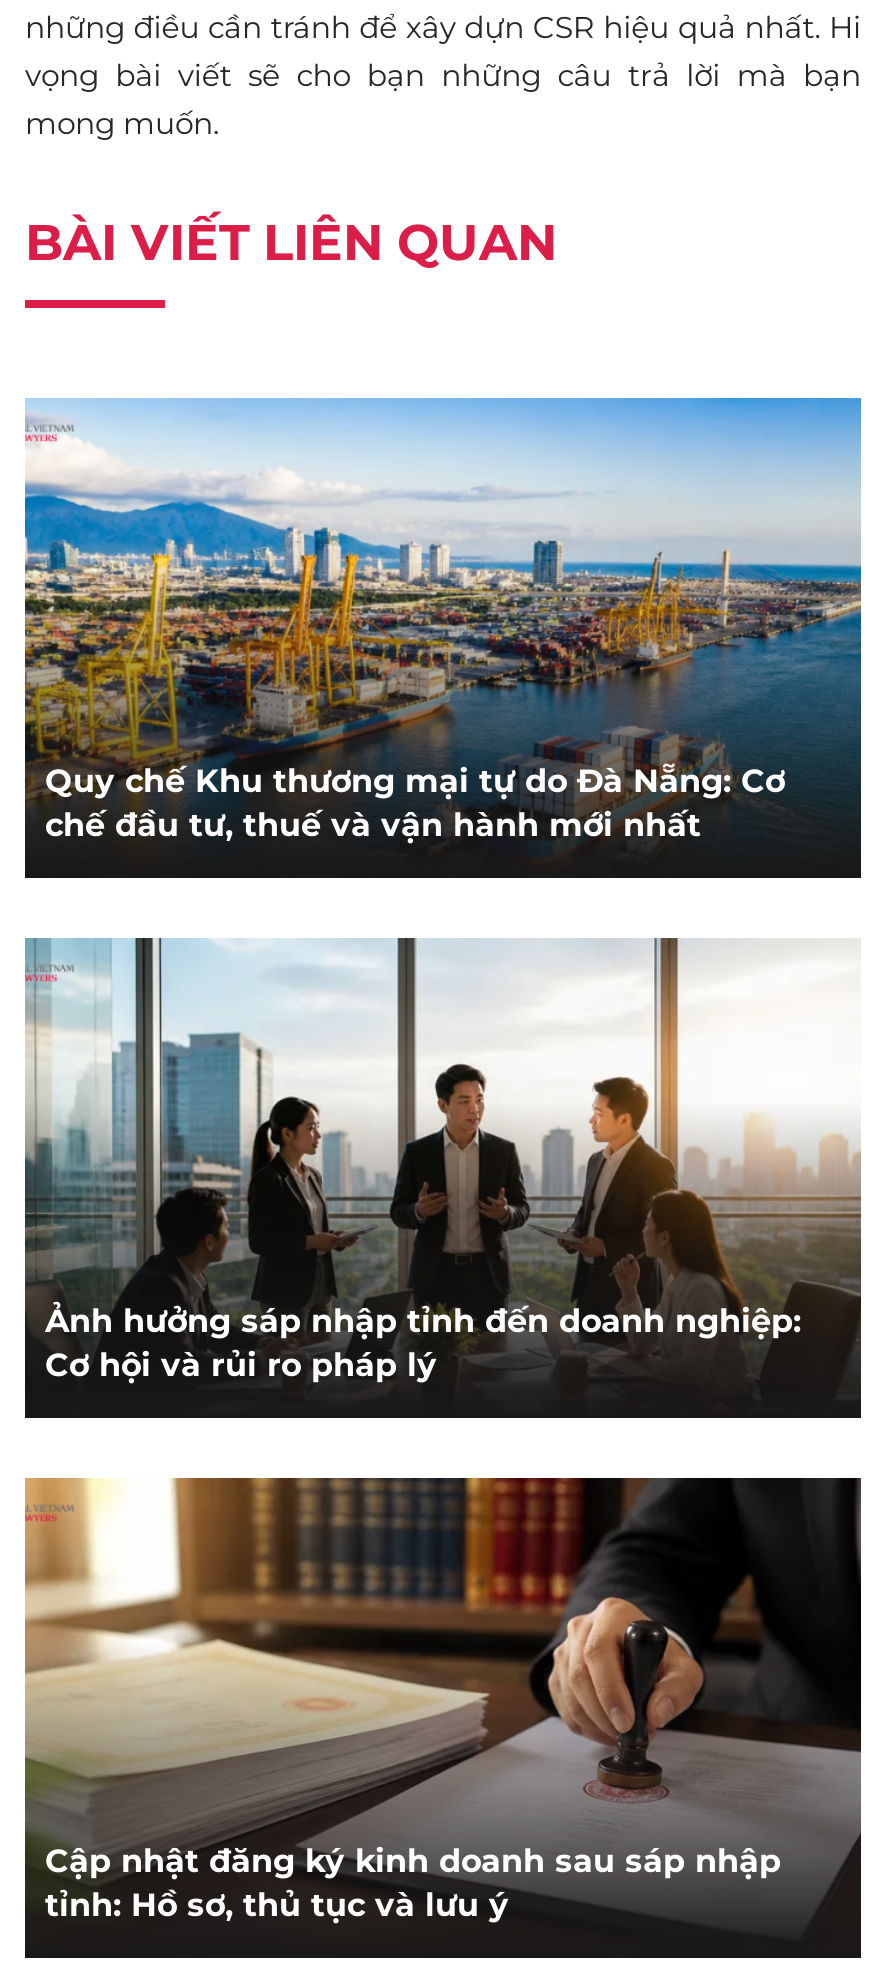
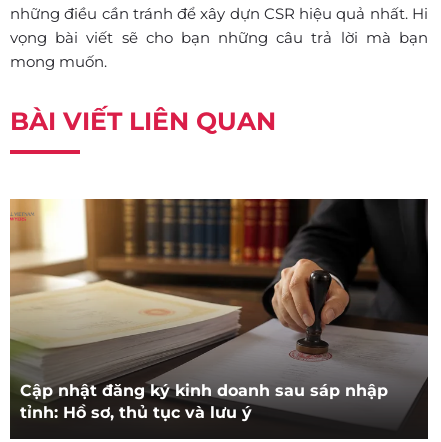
- [image]
- Quy chế Khu thương mại tự do Đà Nẵng: Cơ
- chế đầu tư, thuế và vận hành mới nhất

- [image]
- Ảnh hưởng sáp nhập tỉnh đến doanh nghiệp:
- Cơ hội và rủi ro pháp lý
